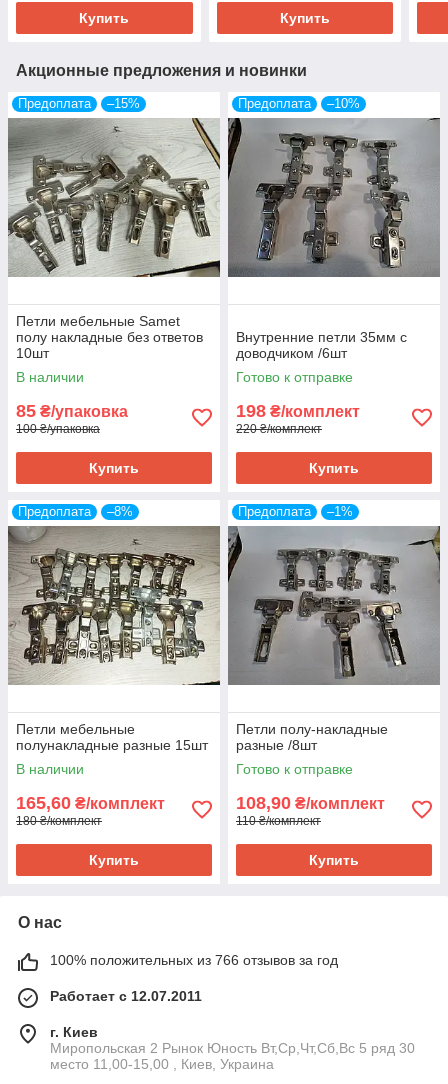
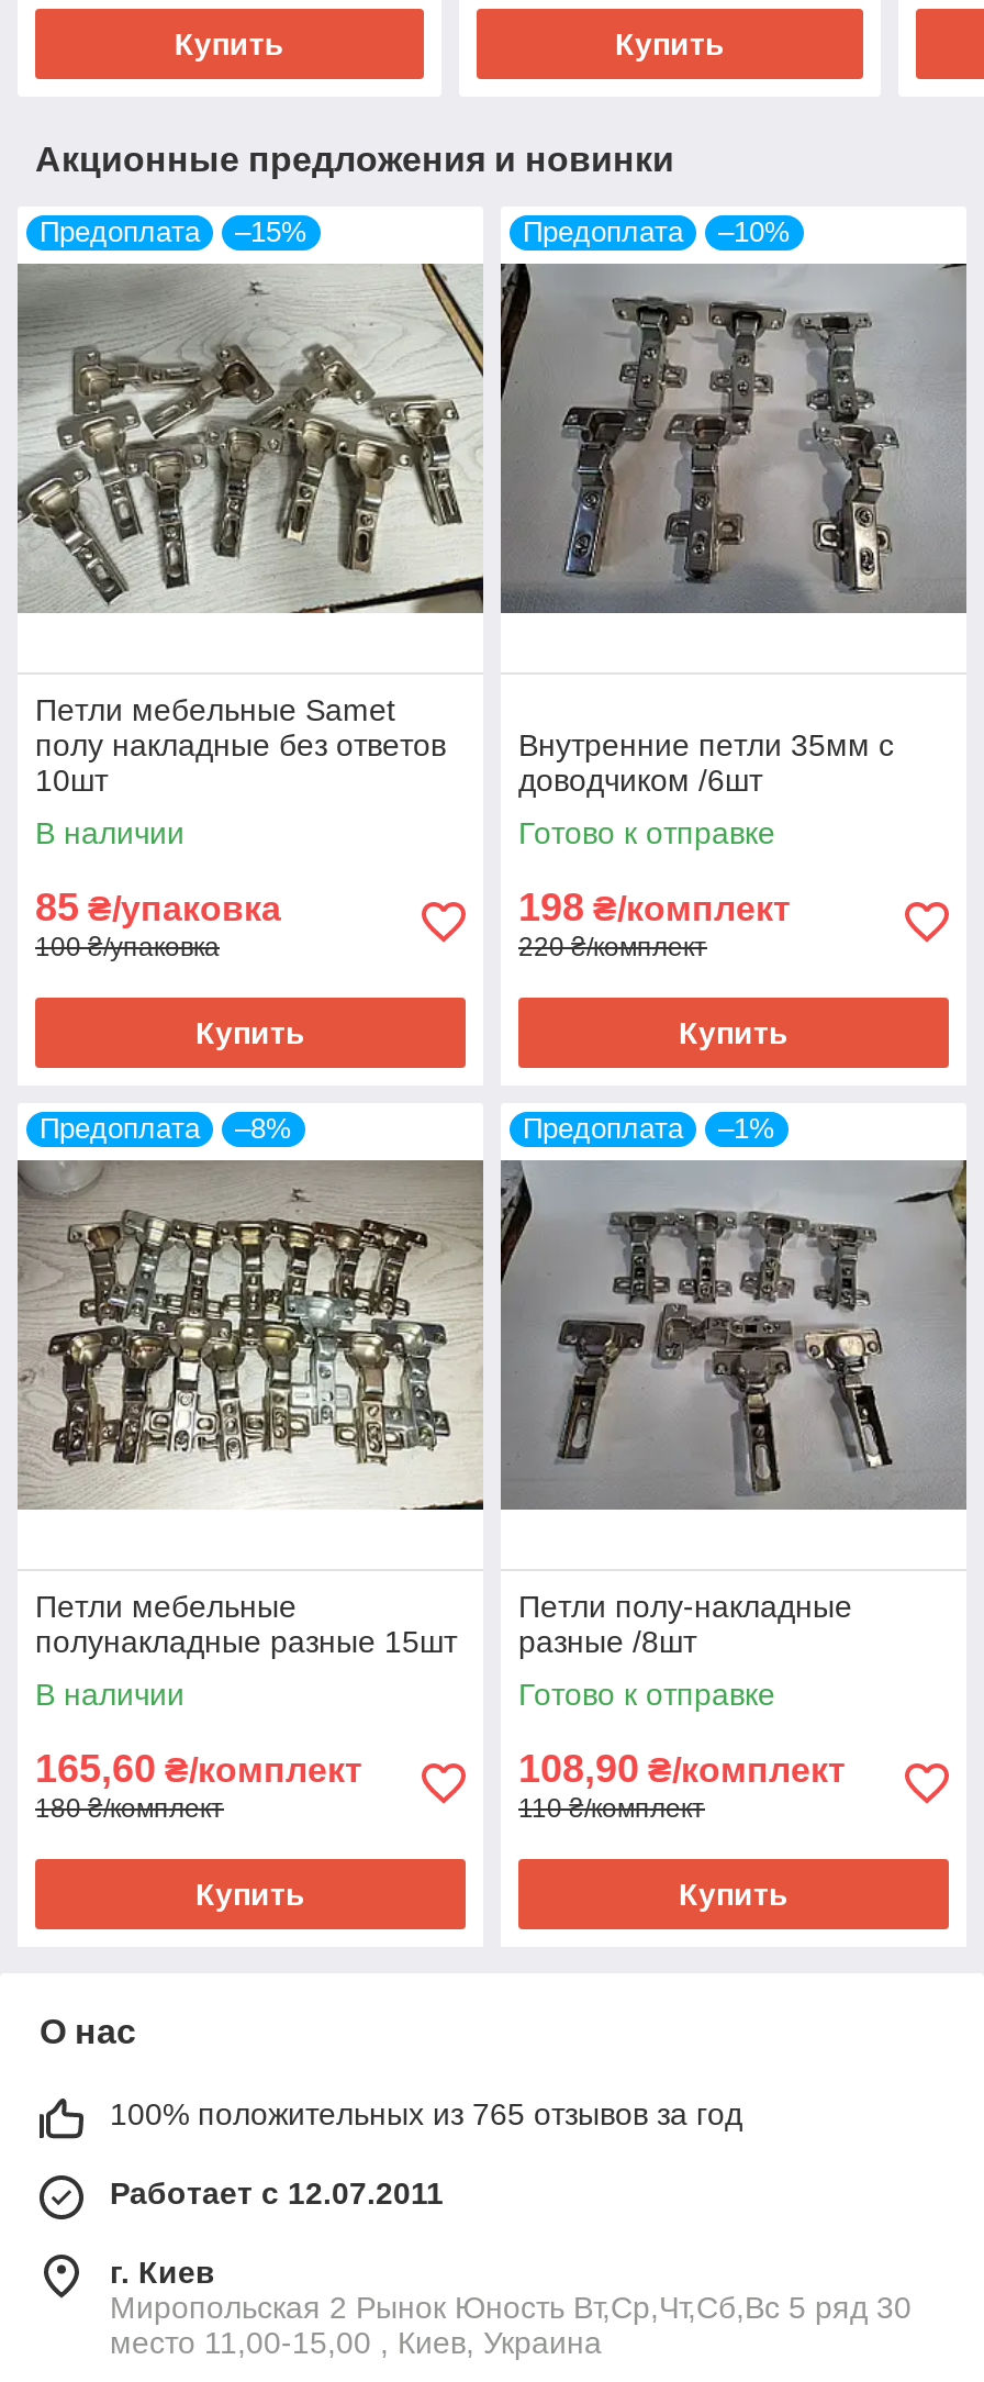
- 100% положительных из 766 отзывов за год
+ 100% положительных из 765 отзывов за год
